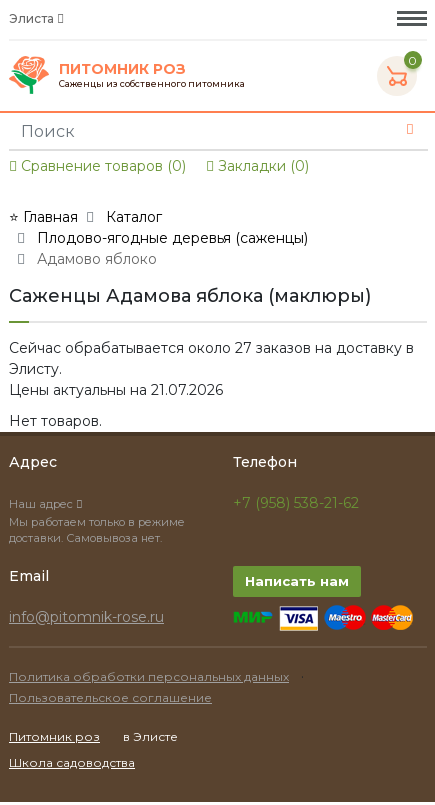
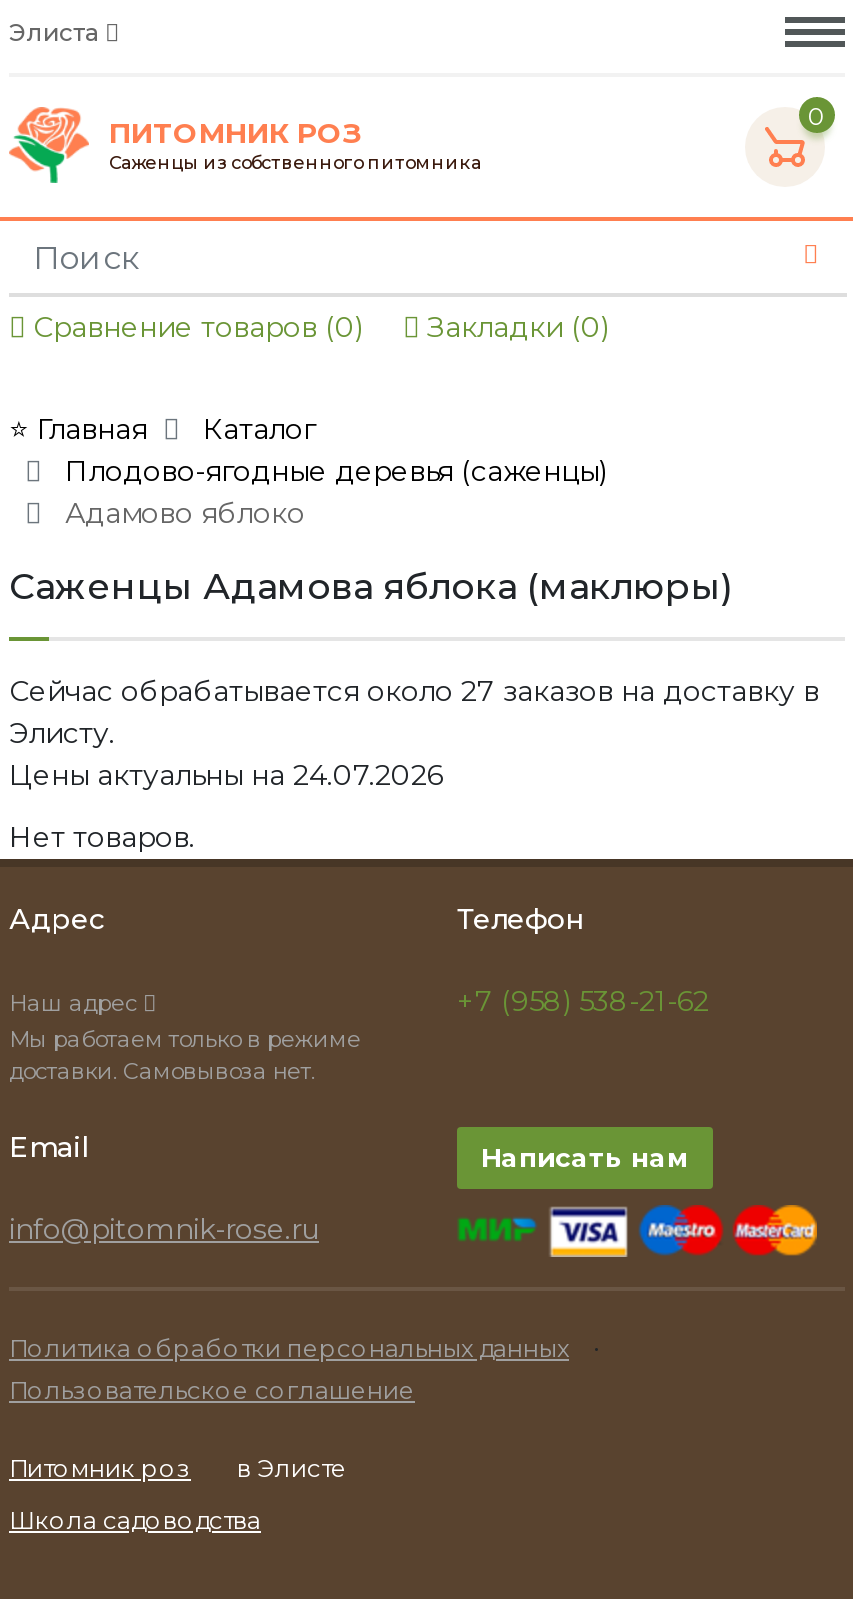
- Цены актуальны на 21.07.2026
+ Цены актуальны на 24.07.2026
